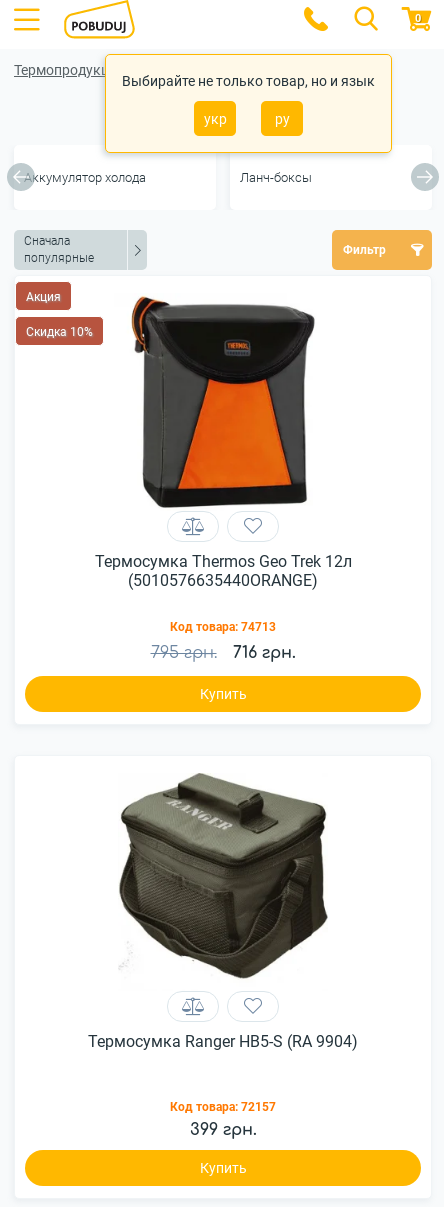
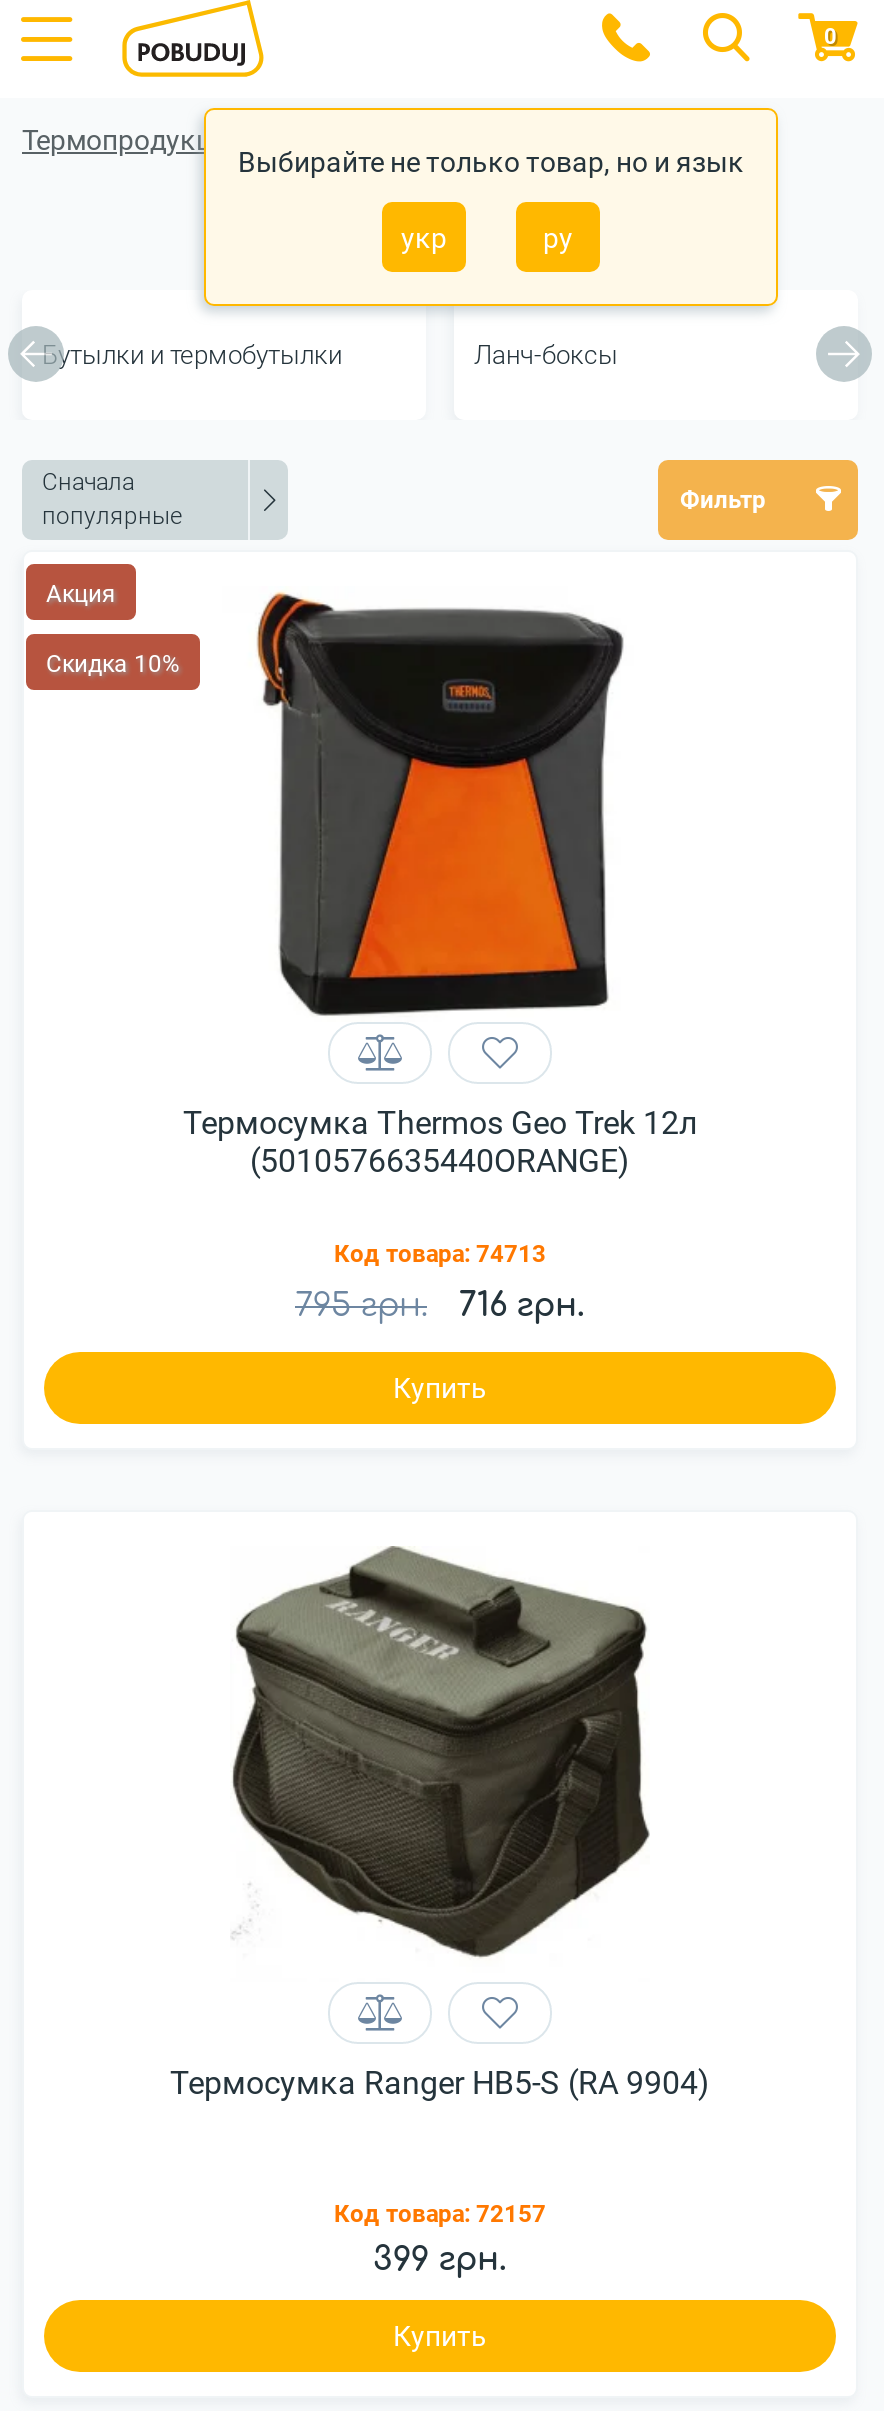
- Аккумулятор холода
+ Бутылки и термобутылки
